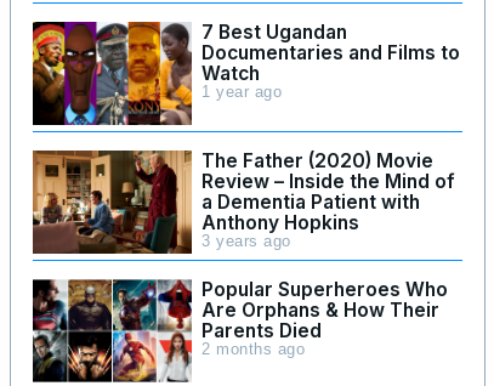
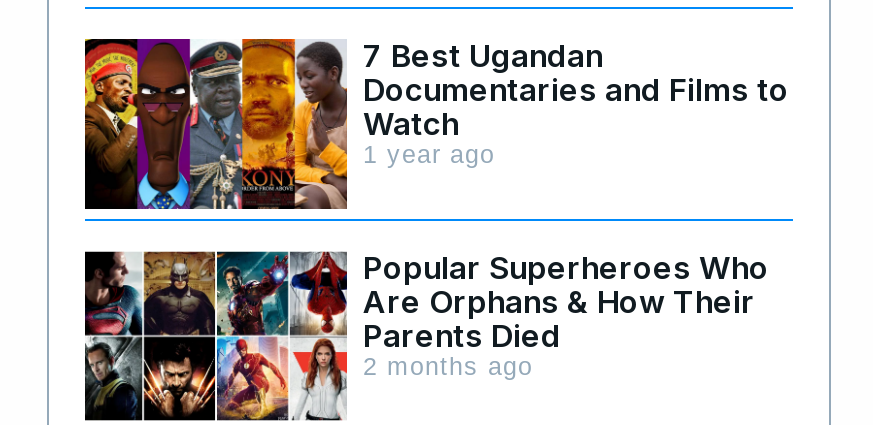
- [image]
- The Father (2020) Movie
- Review – Inside the Mind of
- a Dementia Patient with
- Anthony Hopkins
- 3 years ago
